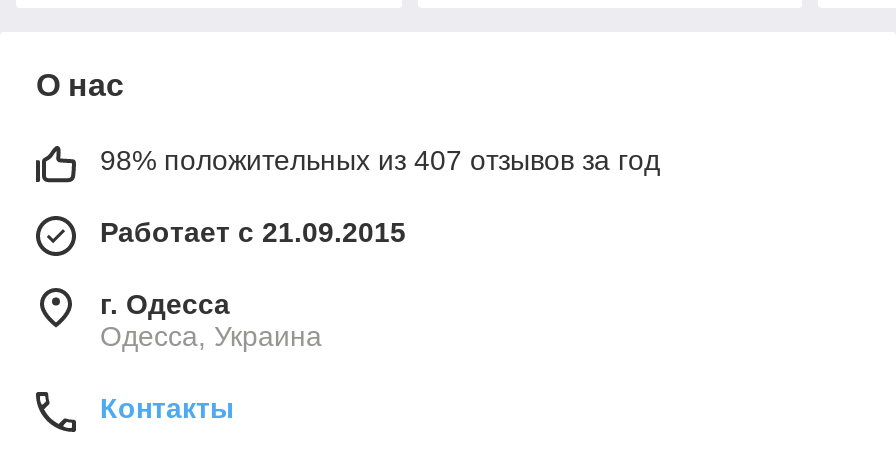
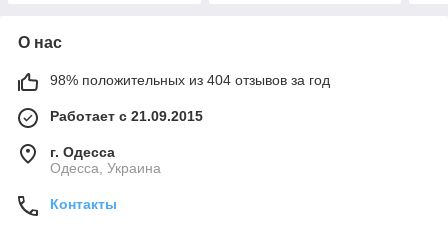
- 98% положительных из 407 отзывов за год
+ 98% положительных из 404 отзывов за год
